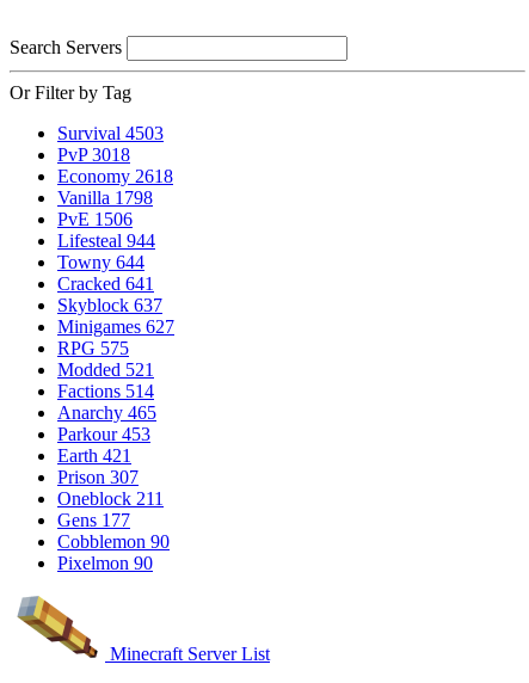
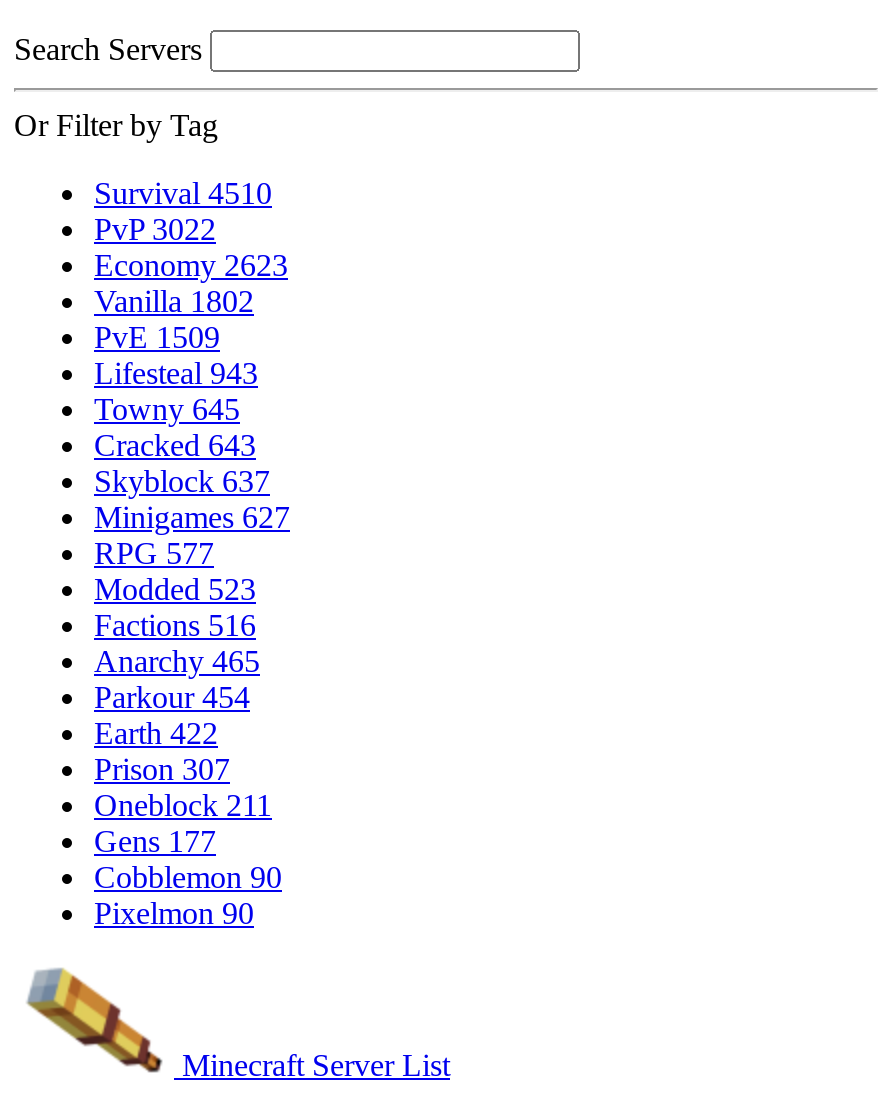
- Survival 4503
+ Survival 4510

- PvP 3018
+ PvP 3022

- Economy 2618
+ Economy 2623

- Vanilla 1798
+ Vanilla 1802

- PvE 1506
+ PvE 1509

- Lifesteal 944
+ Lifesteal 943

- Towny 644
+ Towny 645

- Cracked 641
+ Cracked 643

- RPG 575
+ RPG 577

- Modded 521
+ Modded 523

- Factions 514
+ Factions 516

- Parkour 453
+ Parkour 454

- Earth 421
+ Earth 422
